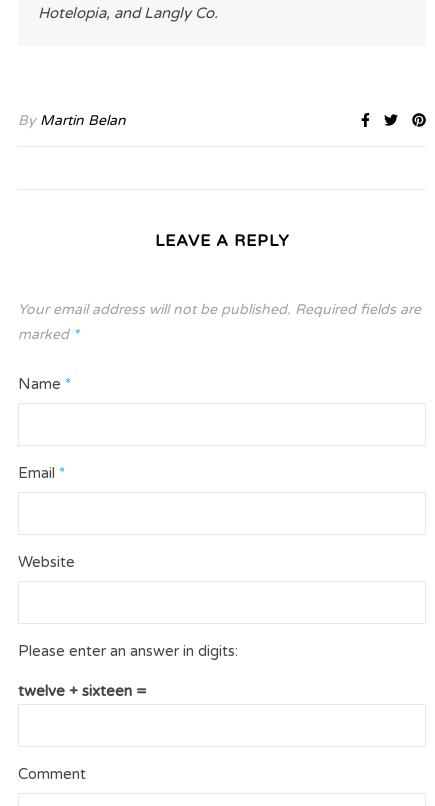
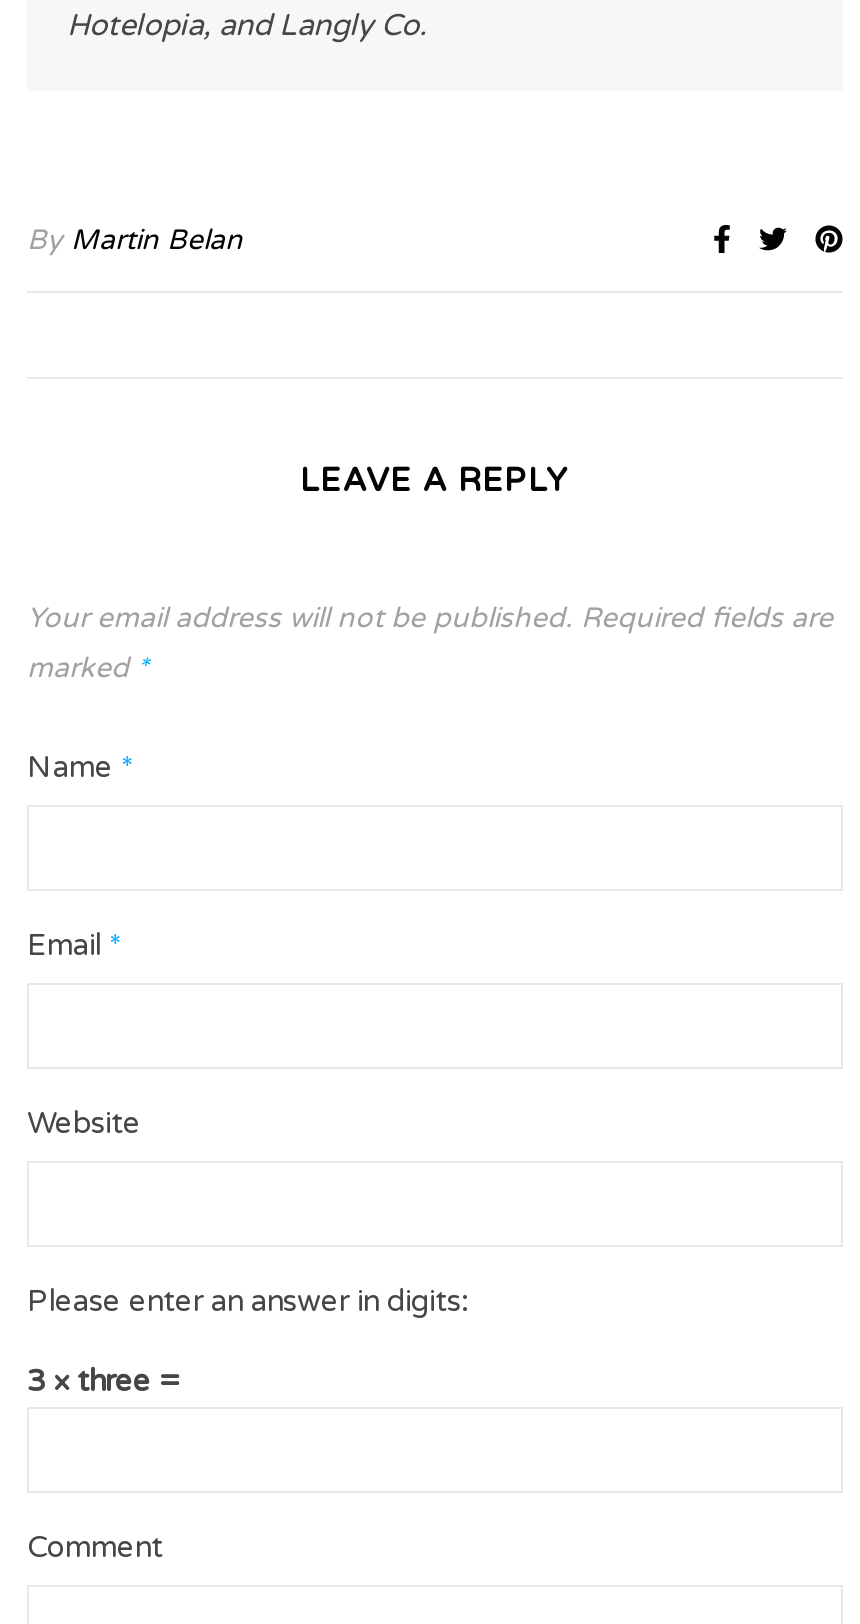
- twelve + sixteen =
+ 3 × three =
